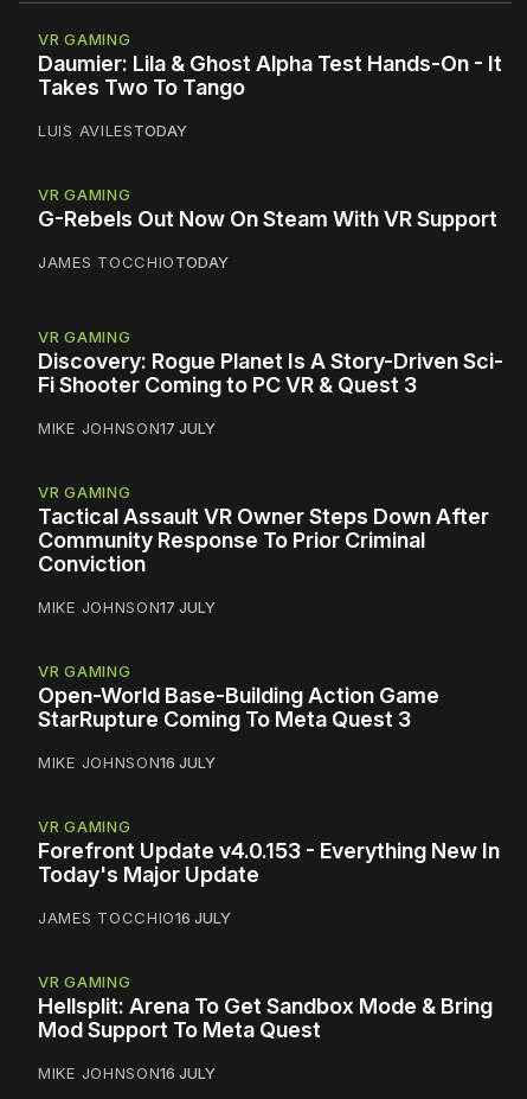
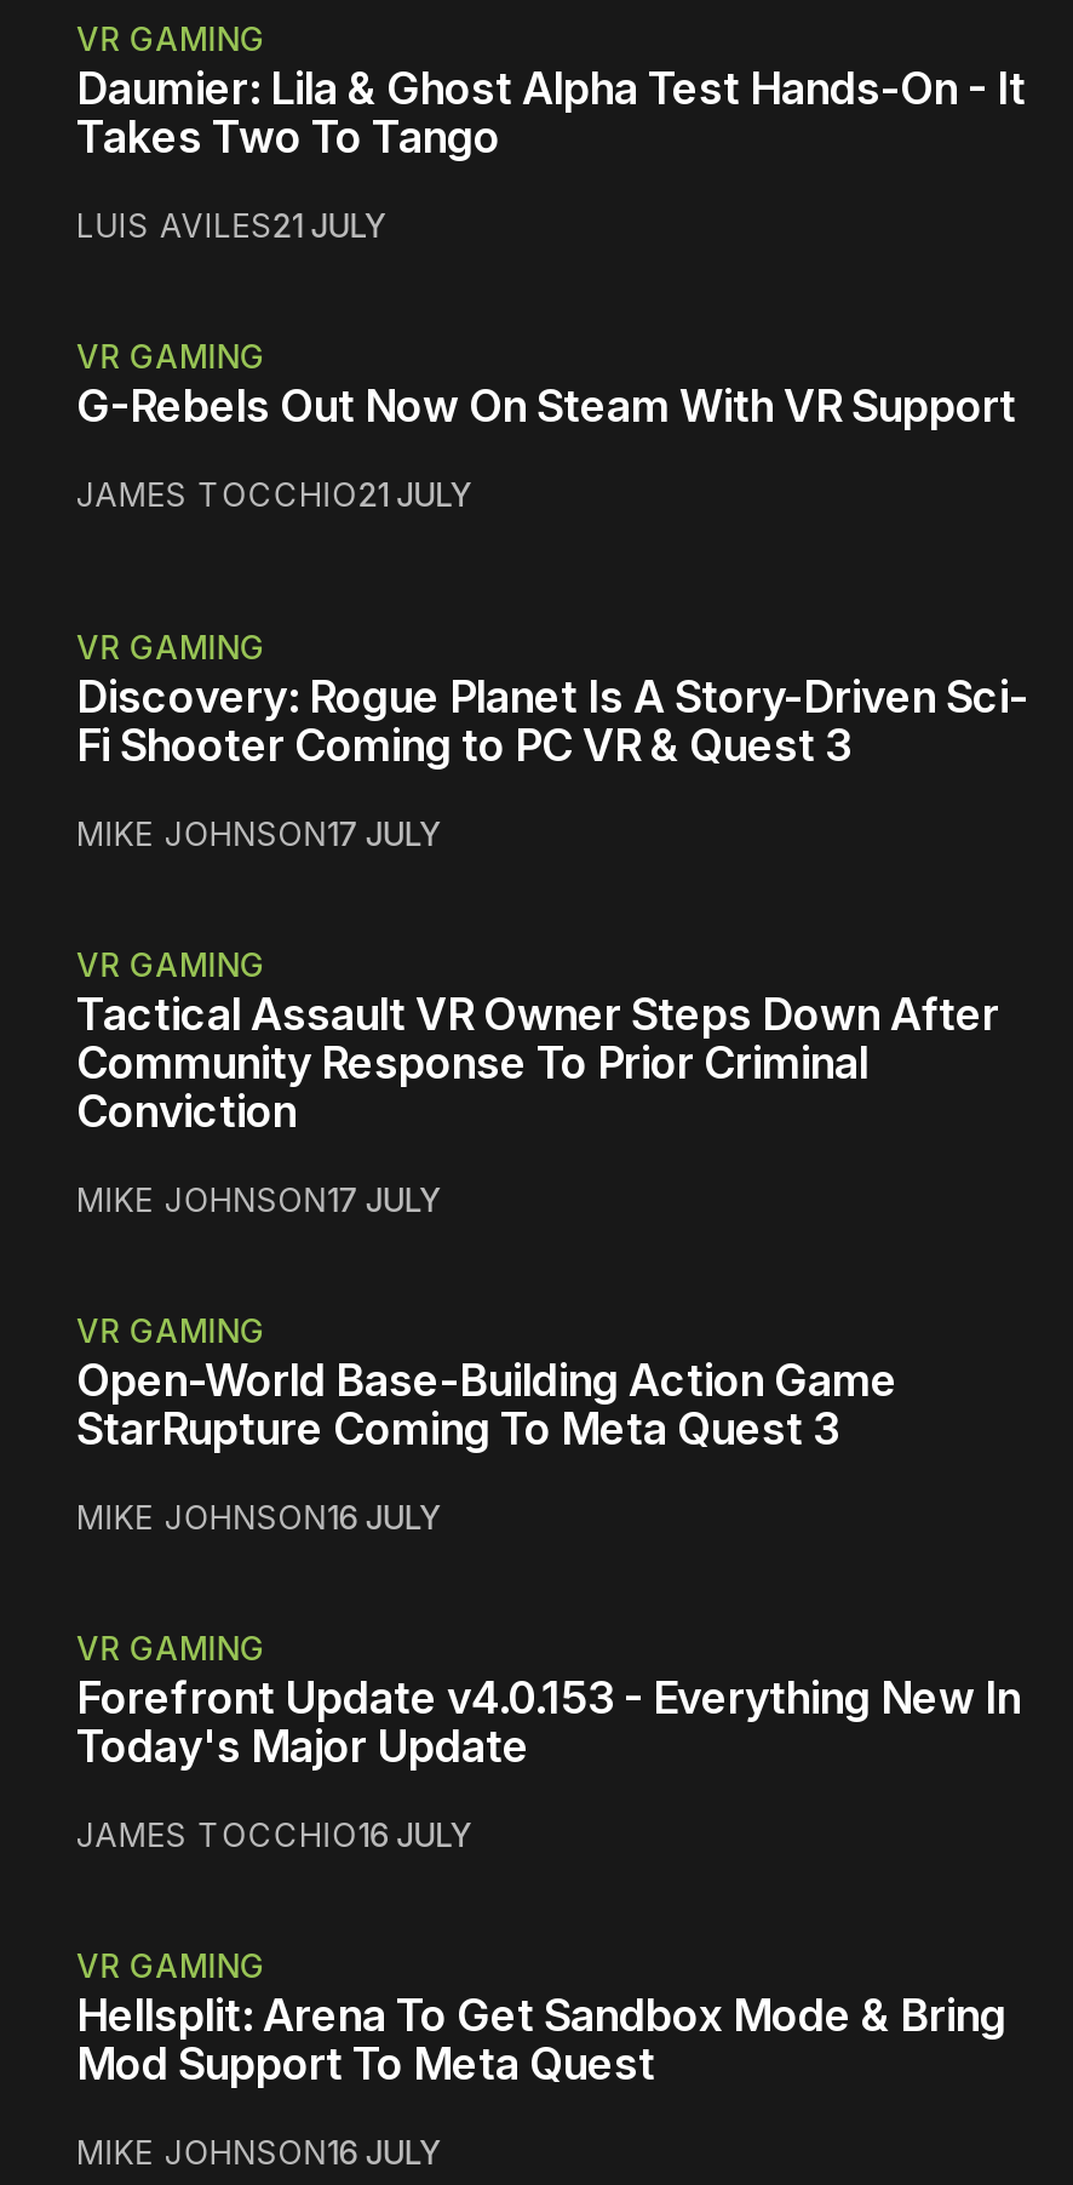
- LUIS AVILESTODAY
+ LUIS AVILES21 JULY

- JAMES TOCCHIOTODAY
+ JAMES TOCCHIO21 JULY
